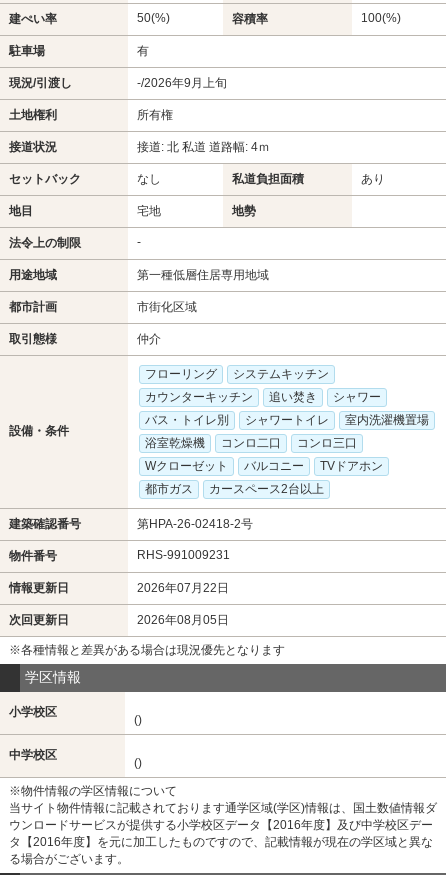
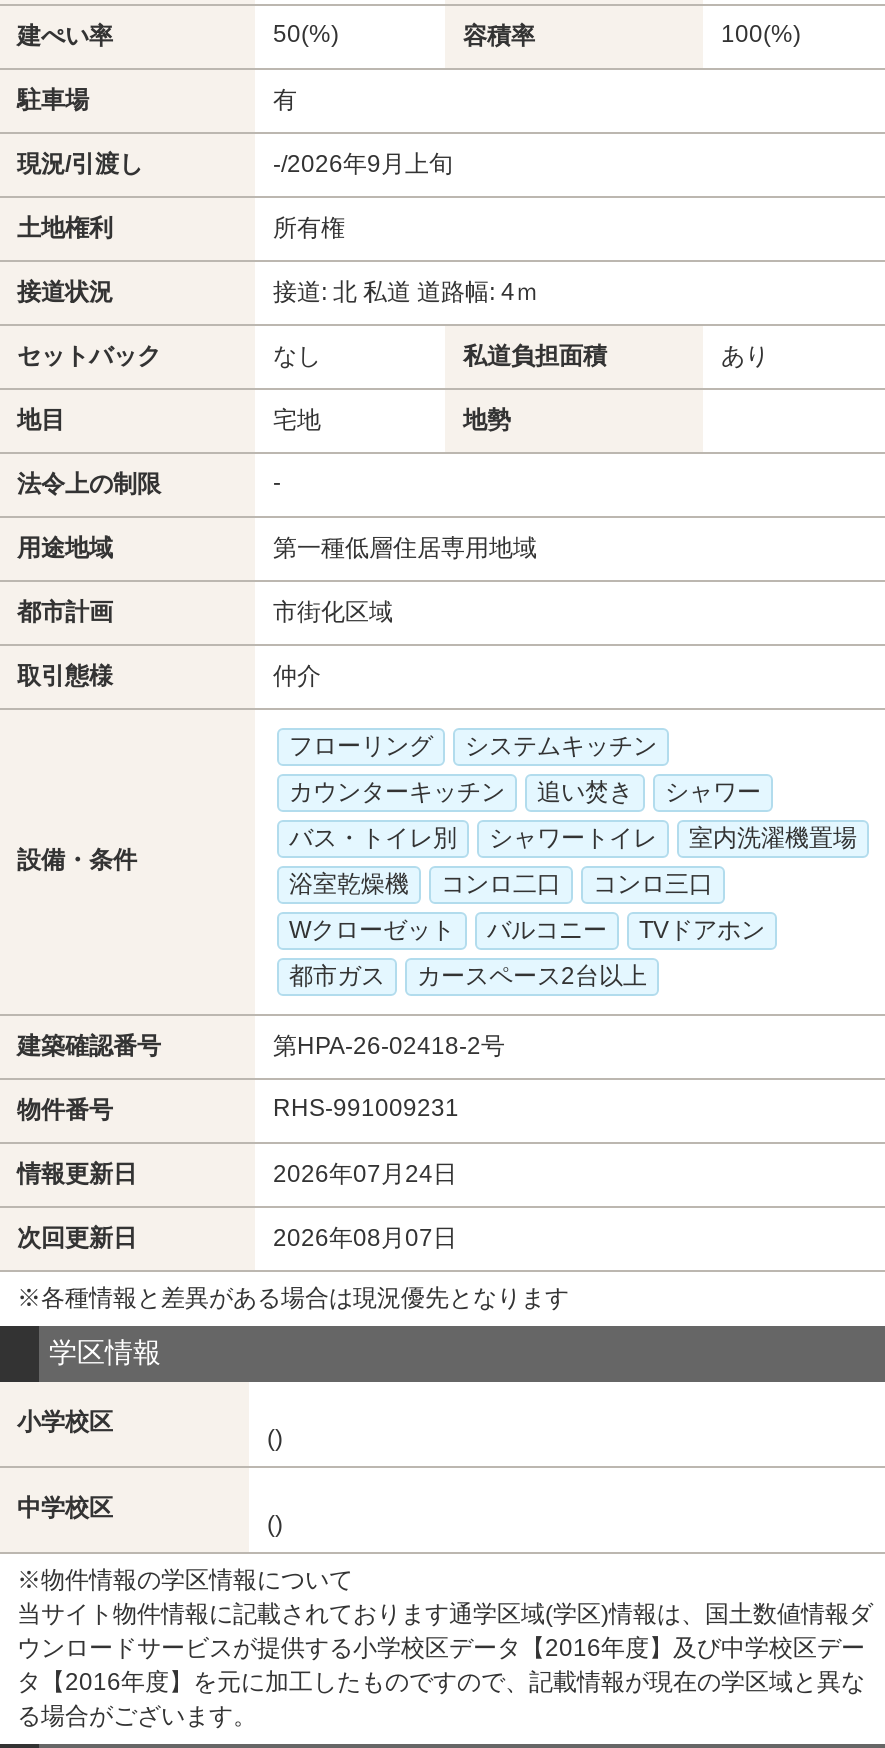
- 2026年07月22日
+ 2026年07月24日

- 2026年08月05日
+ 2026年08月07日
